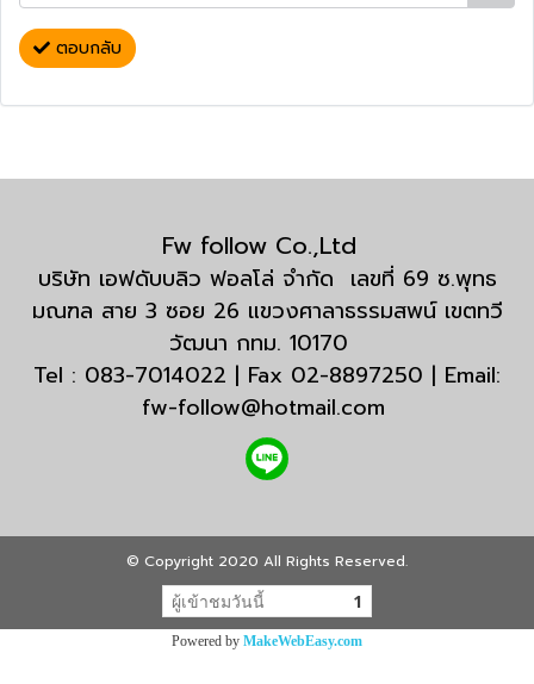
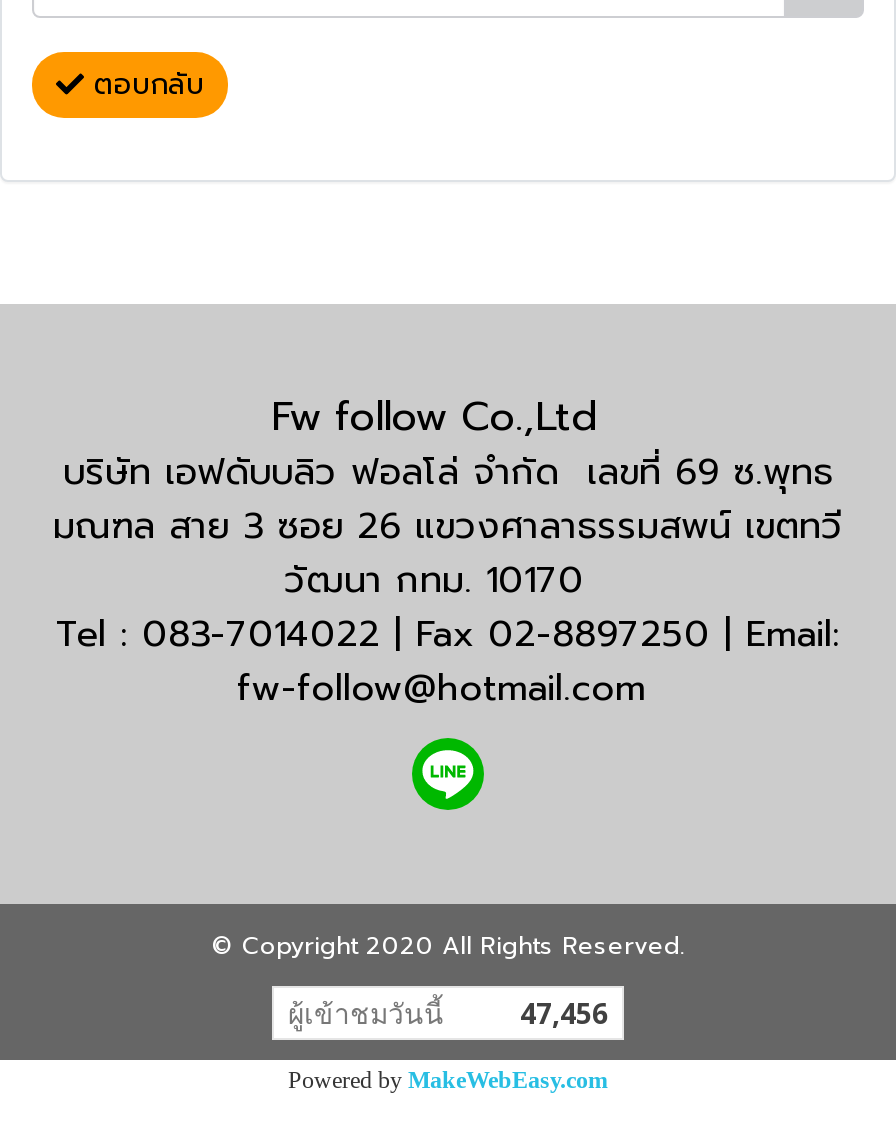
- 1
+ 47,456
